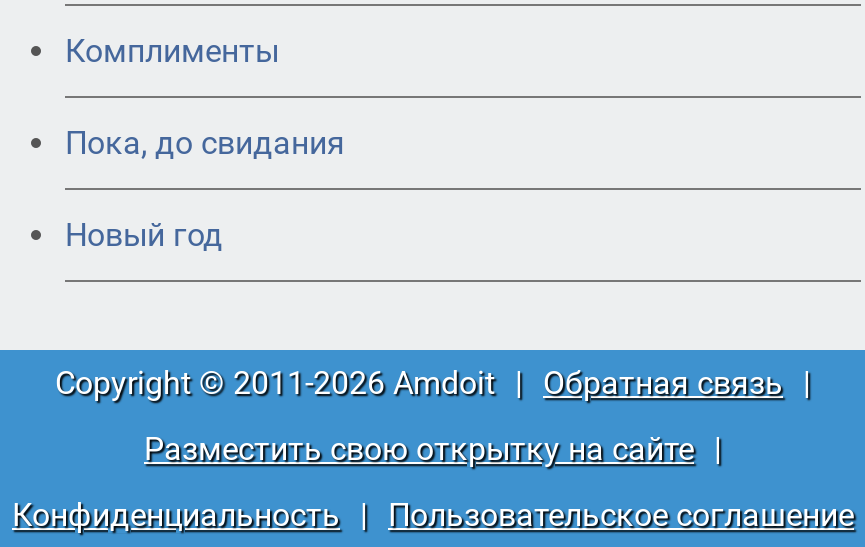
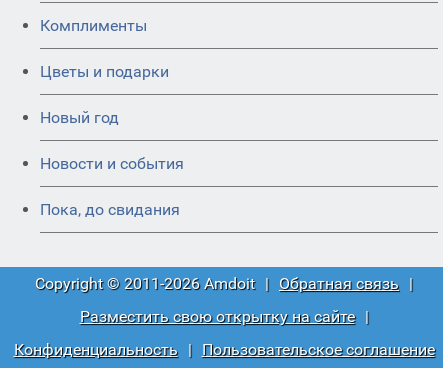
+ Цветы и подарки

moved down: Пока, до свидания

+ Новости и события
